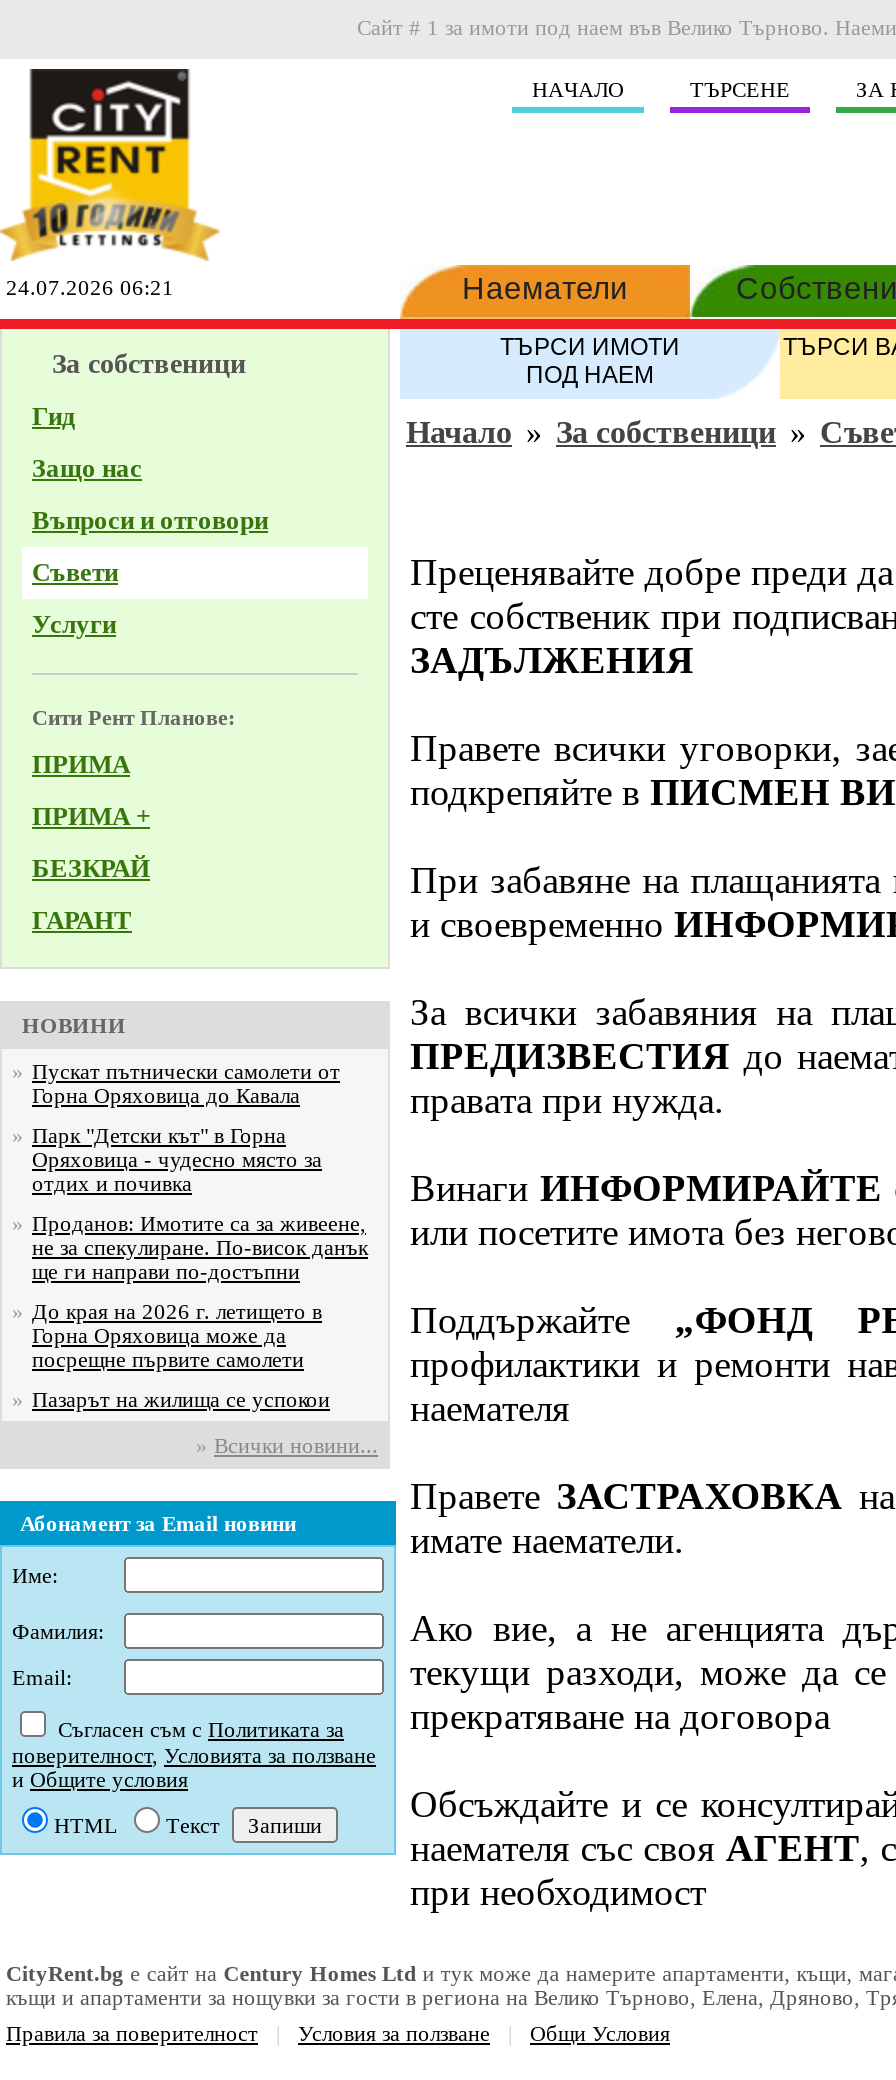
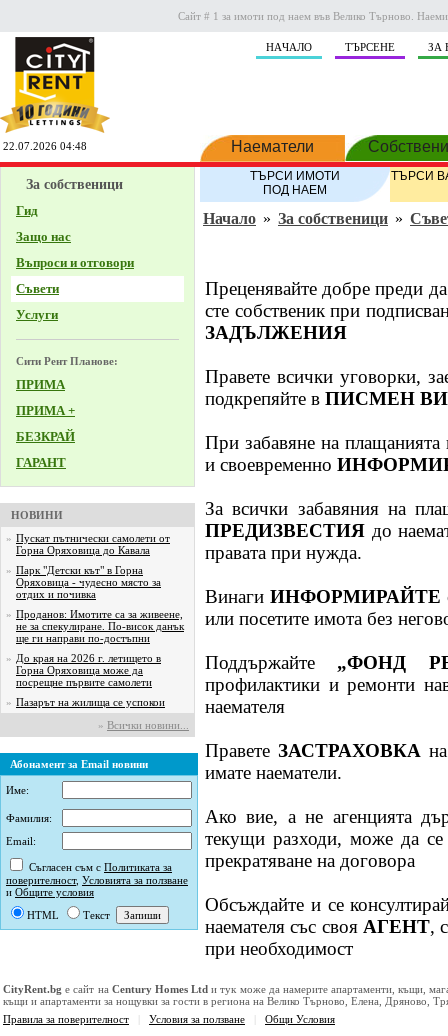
- 24.07.2026 06:21
+ 22.07.2026 04:48
